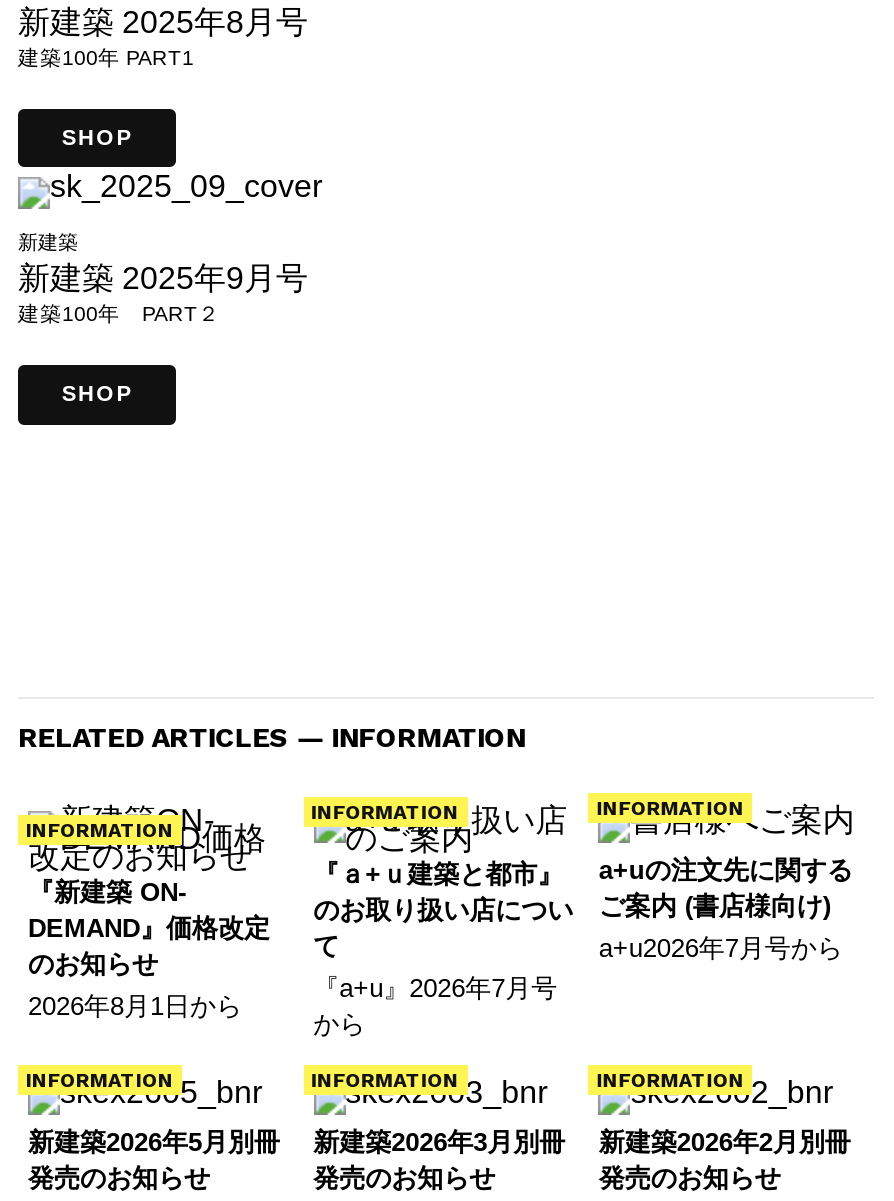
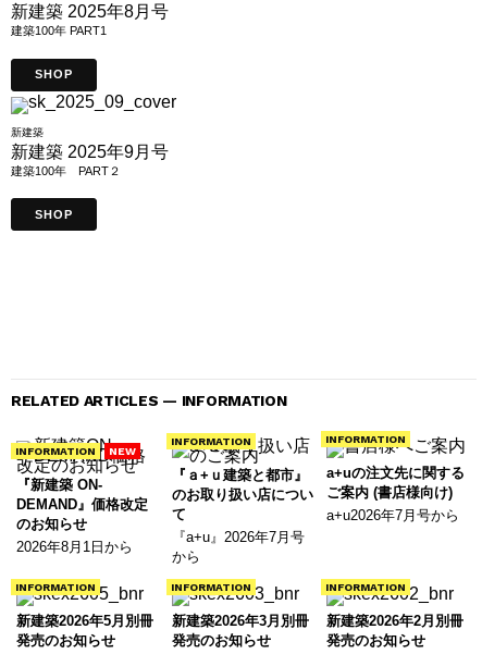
+ NEW
